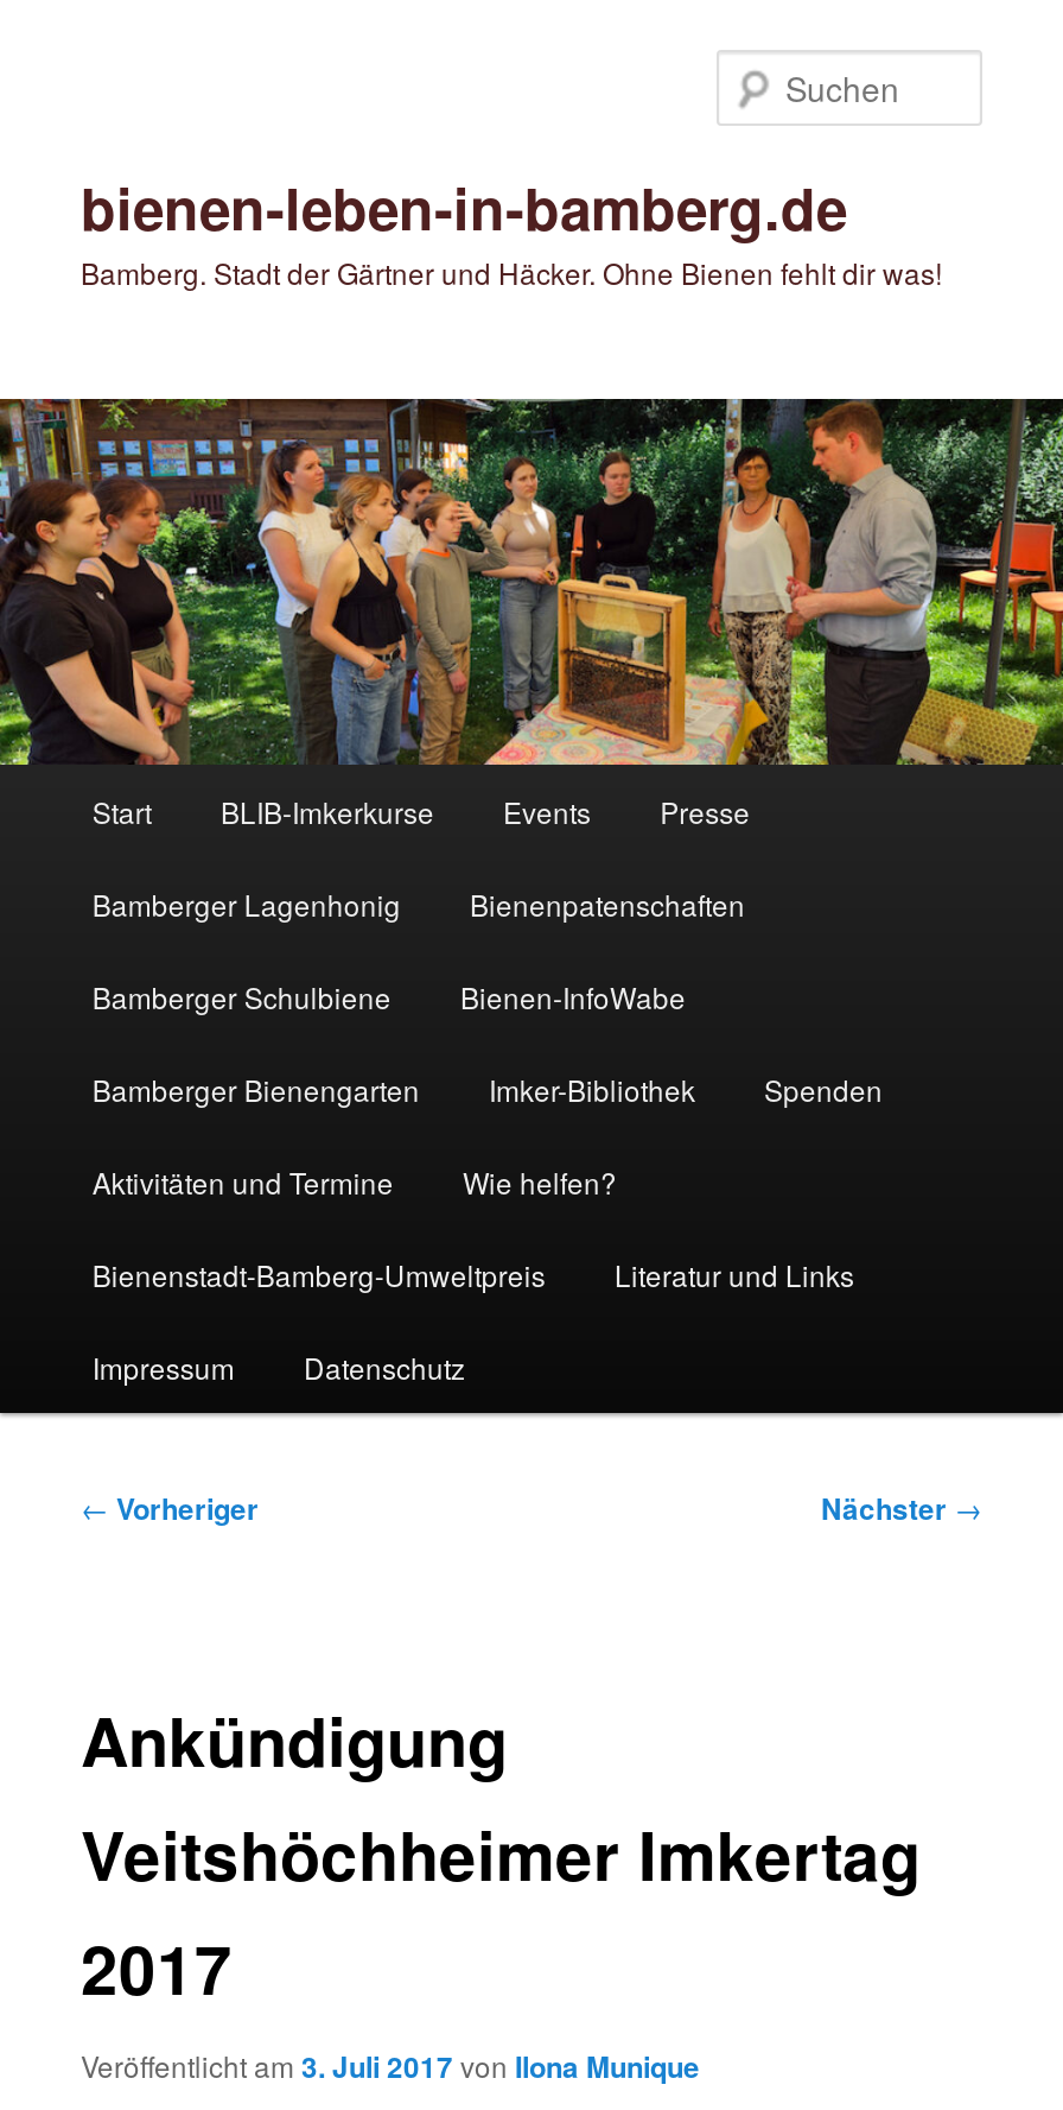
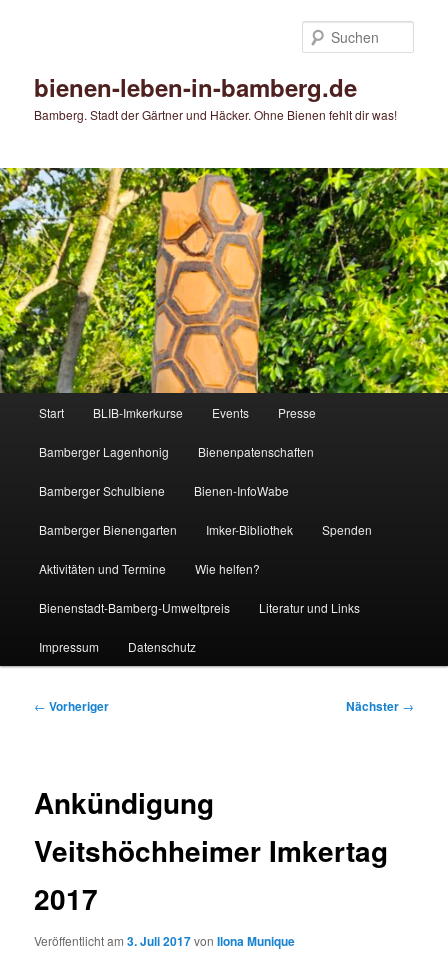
- [image]
+ [image]
